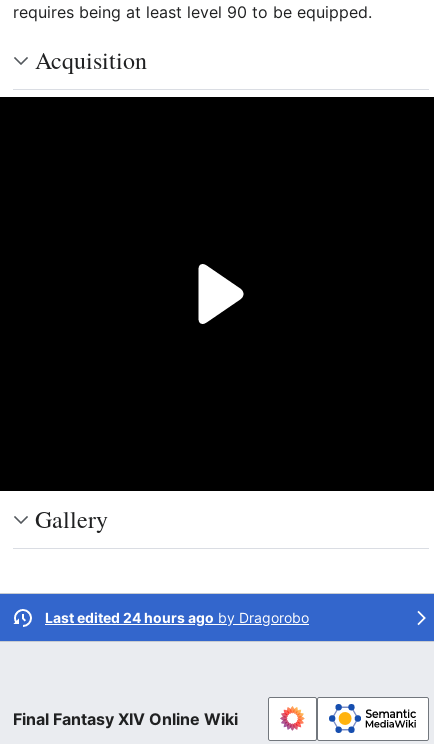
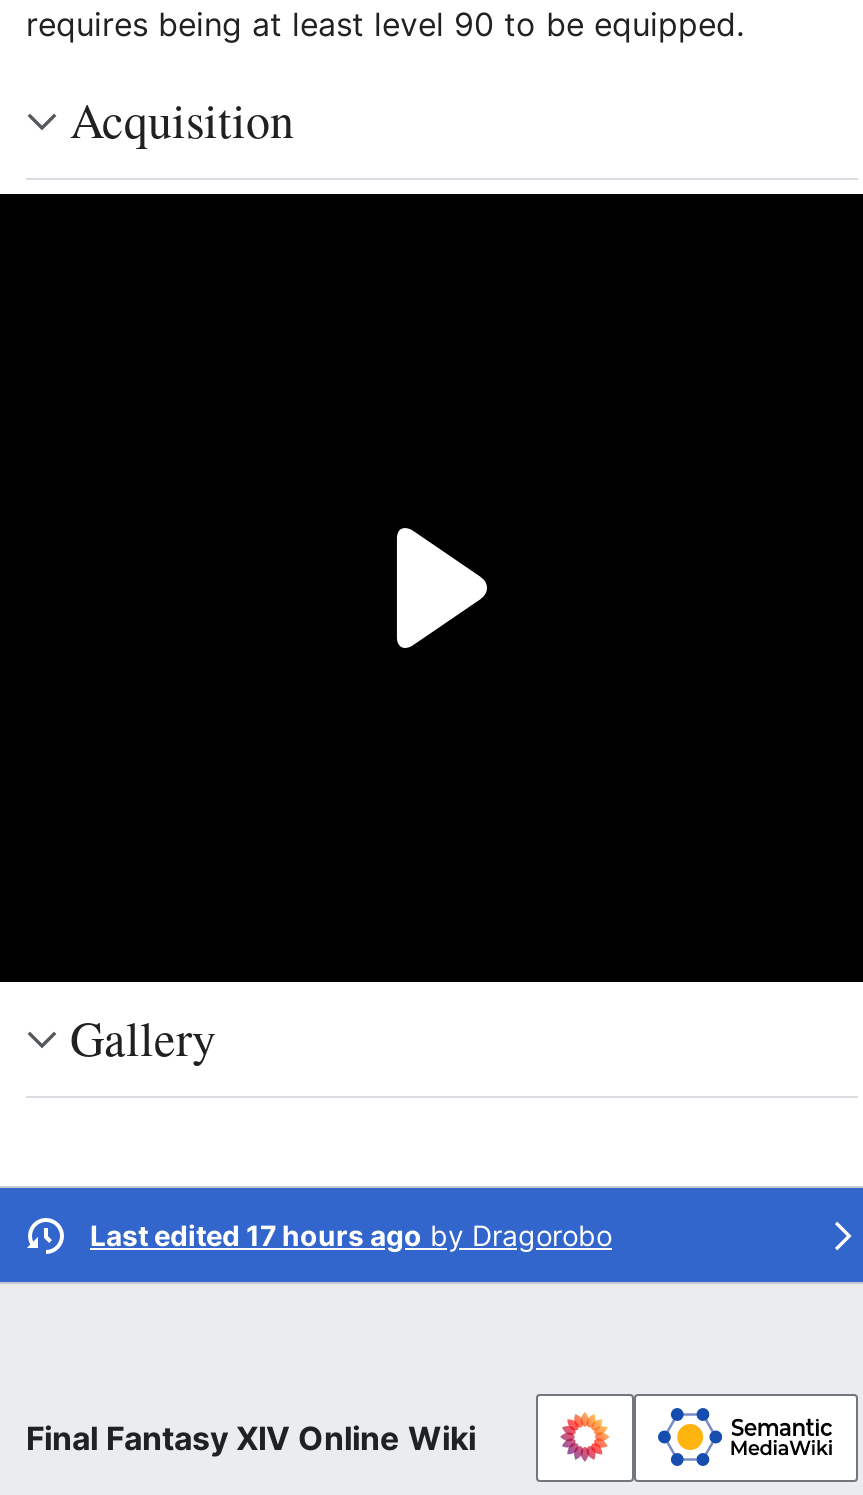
- Last edited 24 hours ago by Dragorobo
+ Last edited 17 hours ago by Dragorobo
